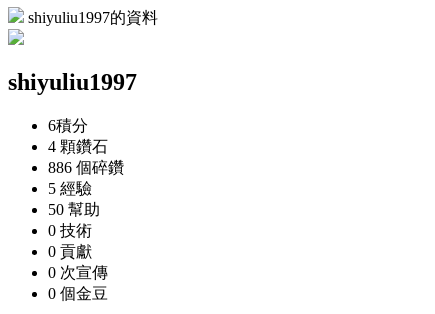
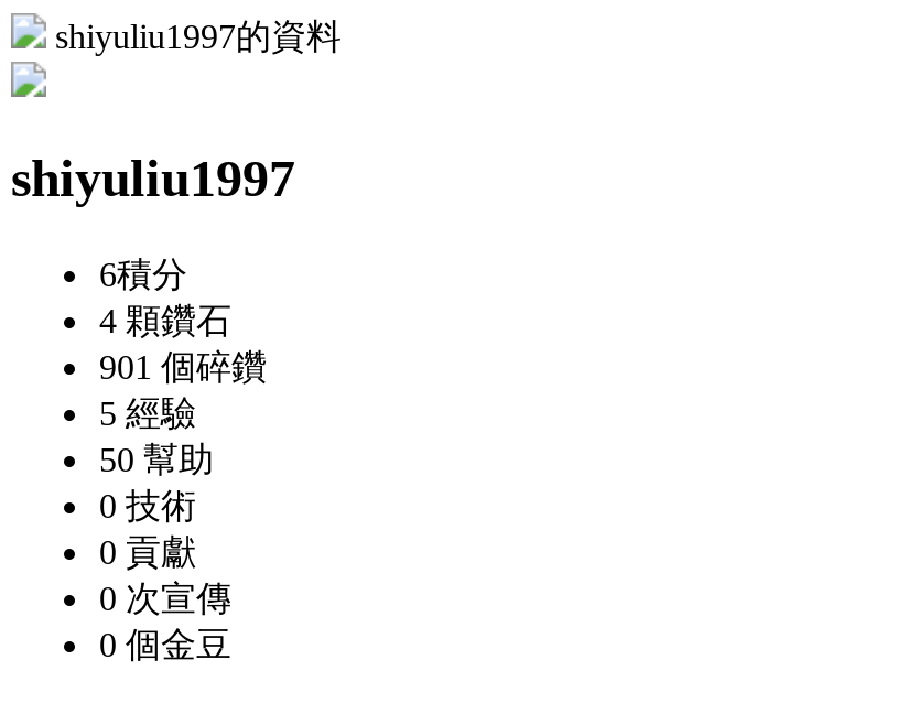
- 886 個碎鑽
+ 901 個碎鑽
